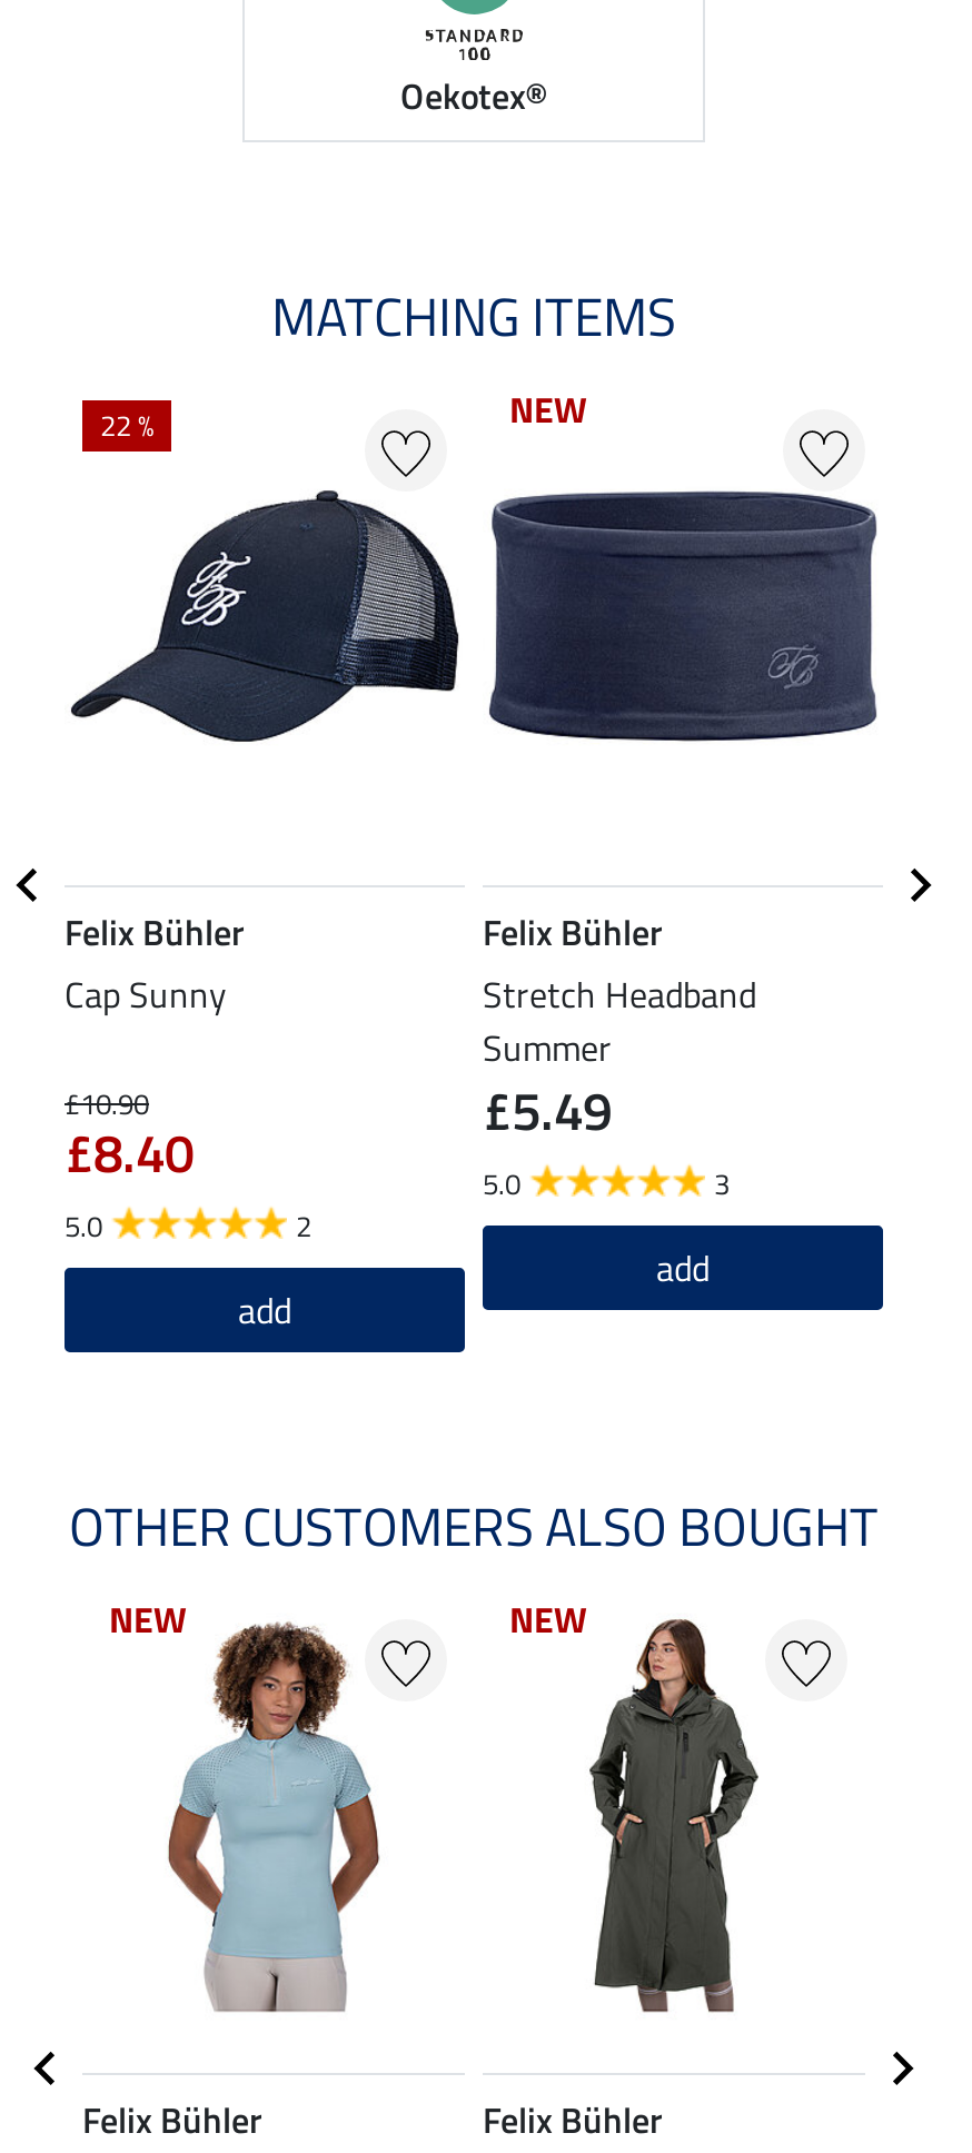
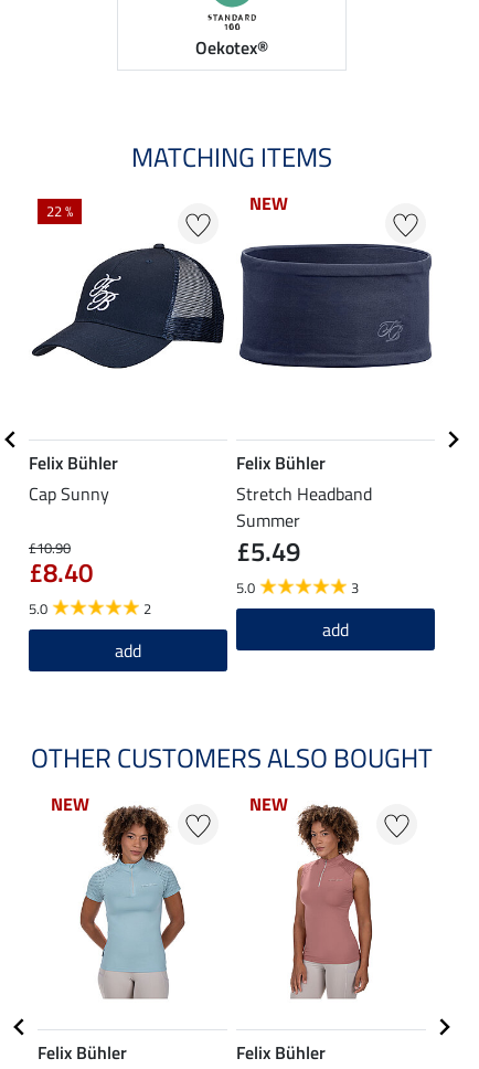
- [image]
+ [image]
